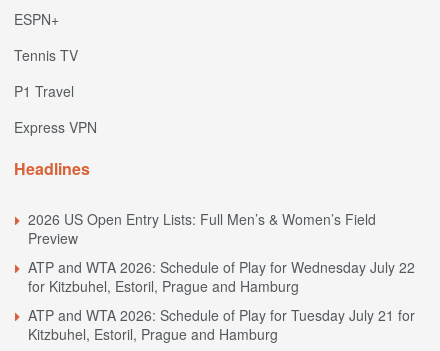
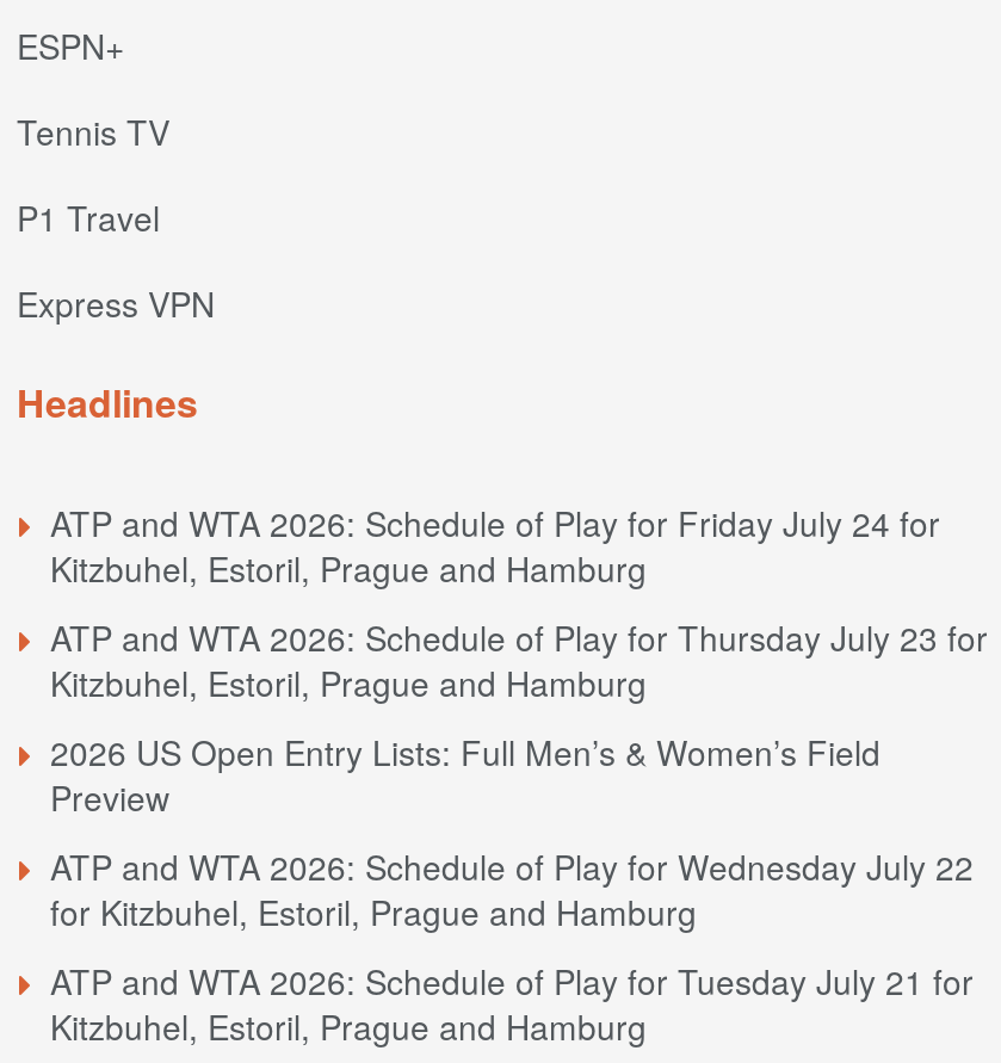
+ ATP and WTA 2026: Schedule of Play for Friday July 24 for
+ Kitzbuhel, Estoril, Prague and Hamburg
+ ATP and WTA 2026: Schedule of Play for Thursday July 23 for
+ Kitzbuhel, Estoril, Prague and Hamburg
